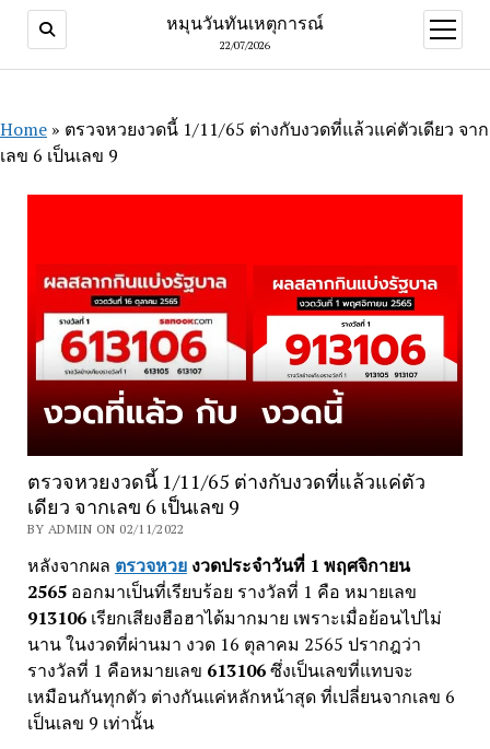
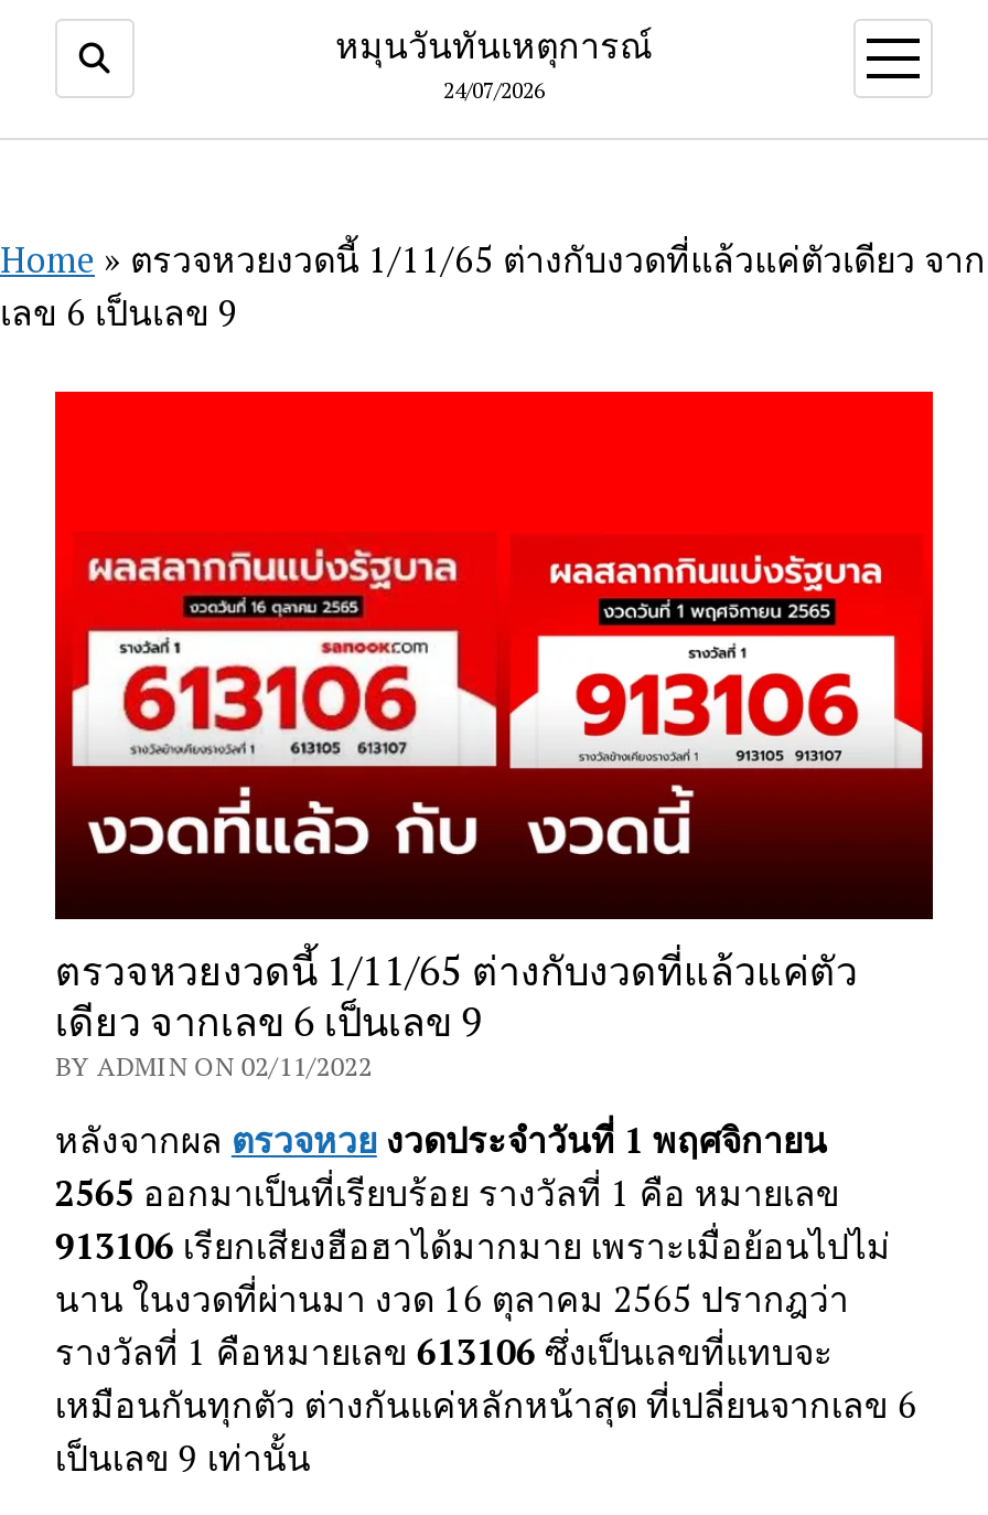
- 22/07/2026
+ 24/07/2026
